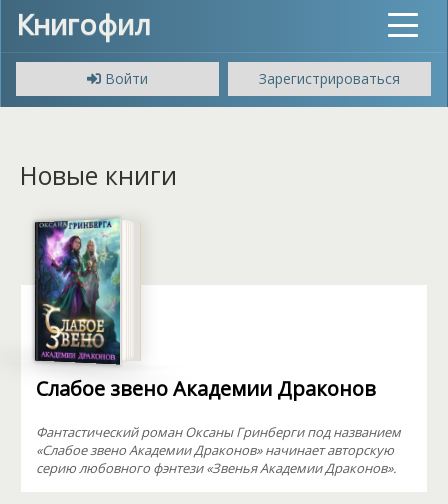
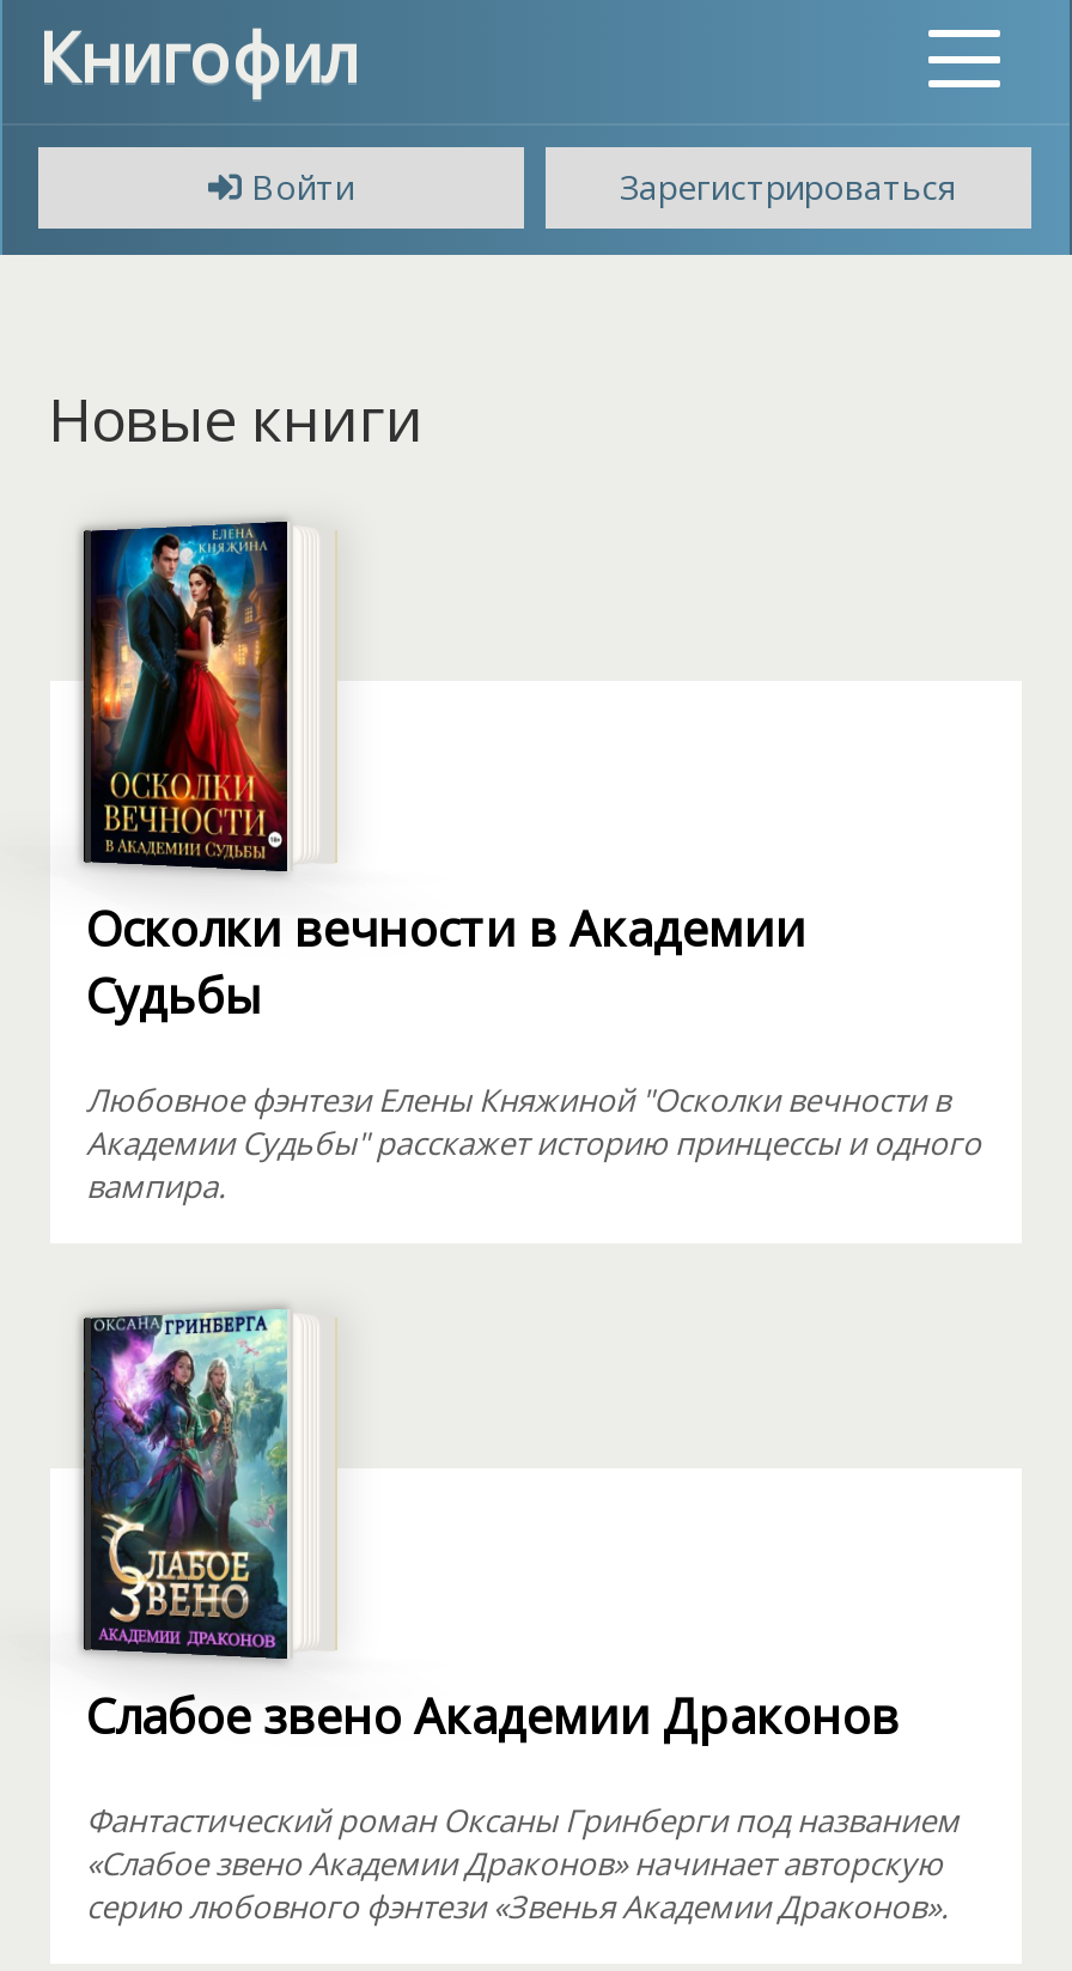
+ [image]
+ Осколки вечности в Академии
+ Судьбы
+ Любовное фэнтези Елены Княжиной "Осколки вечности в
+ Академии Судьбы" расскажет историю принцессы и одного
+ вампира.
